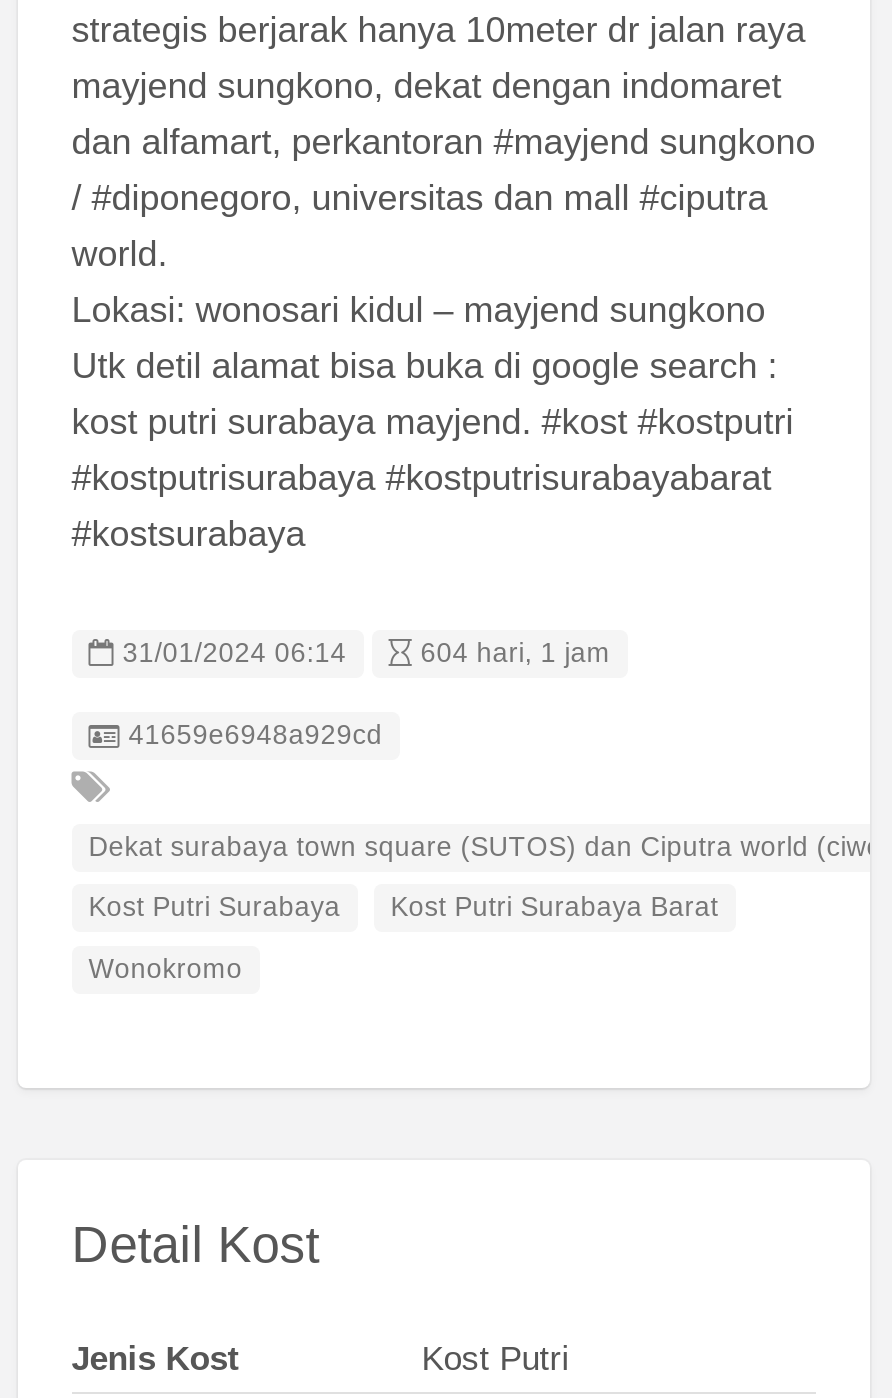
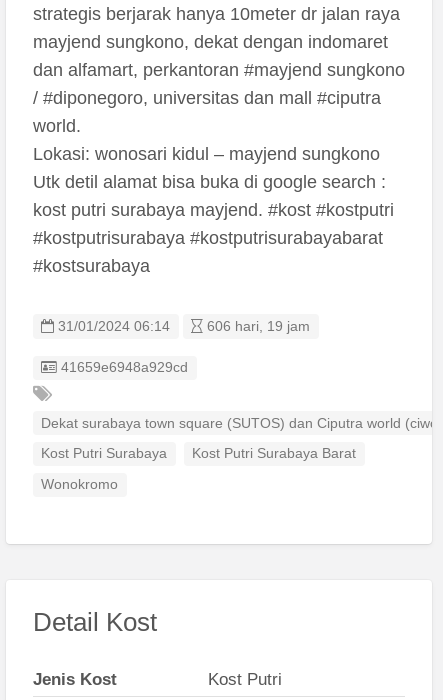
- 604 hari, 1 jam
+ 606 hari, 19 jam
